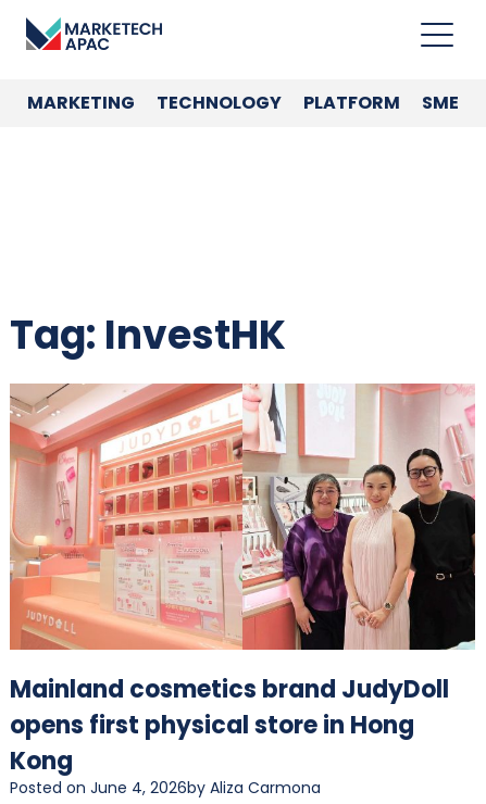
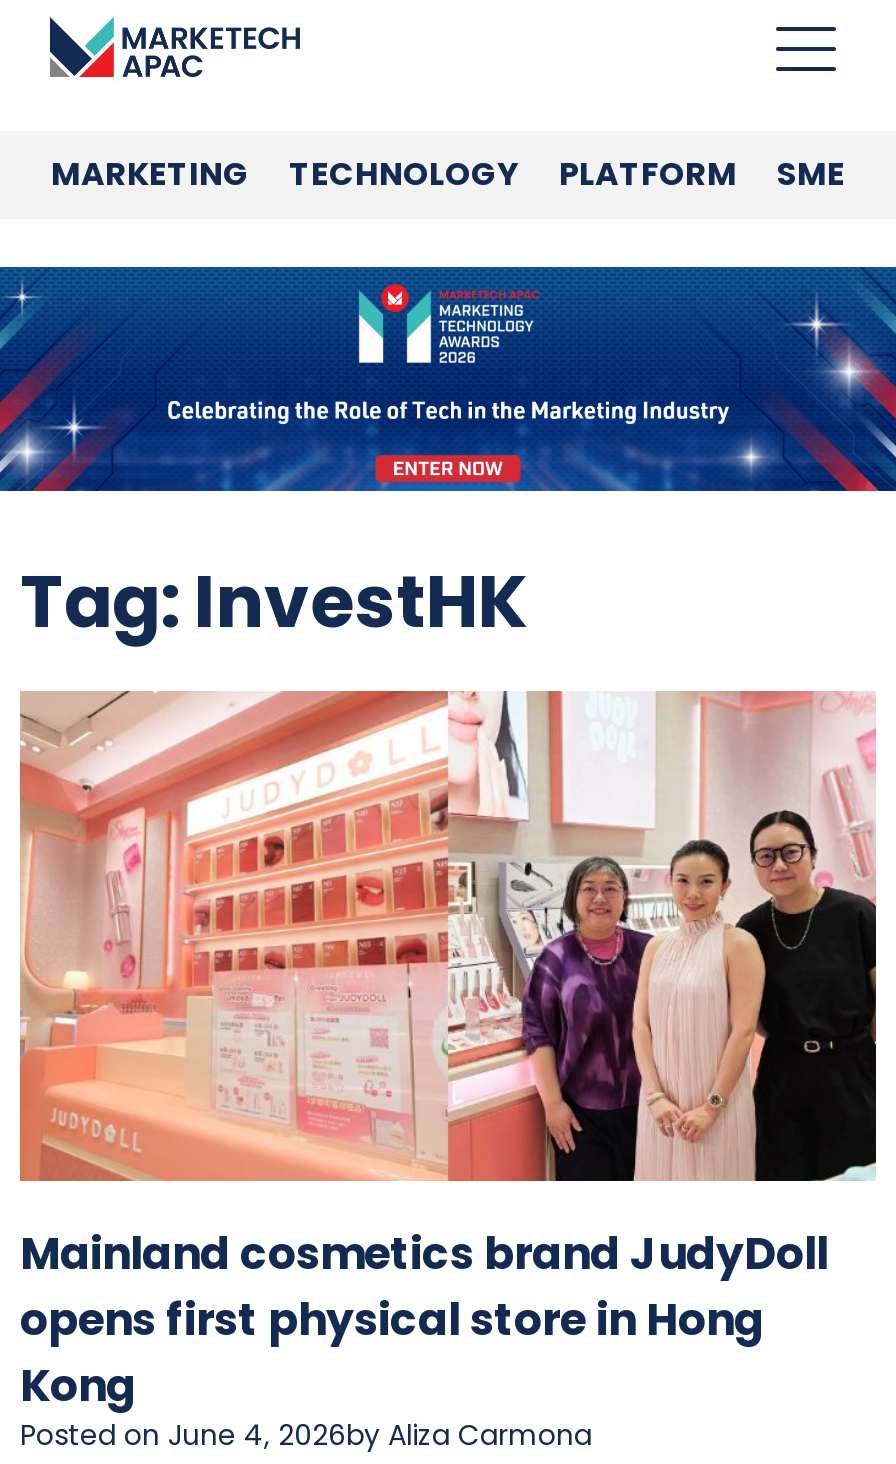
+ [image]
